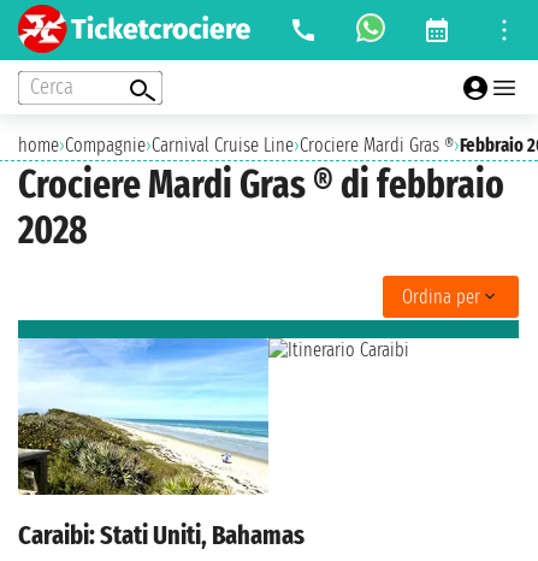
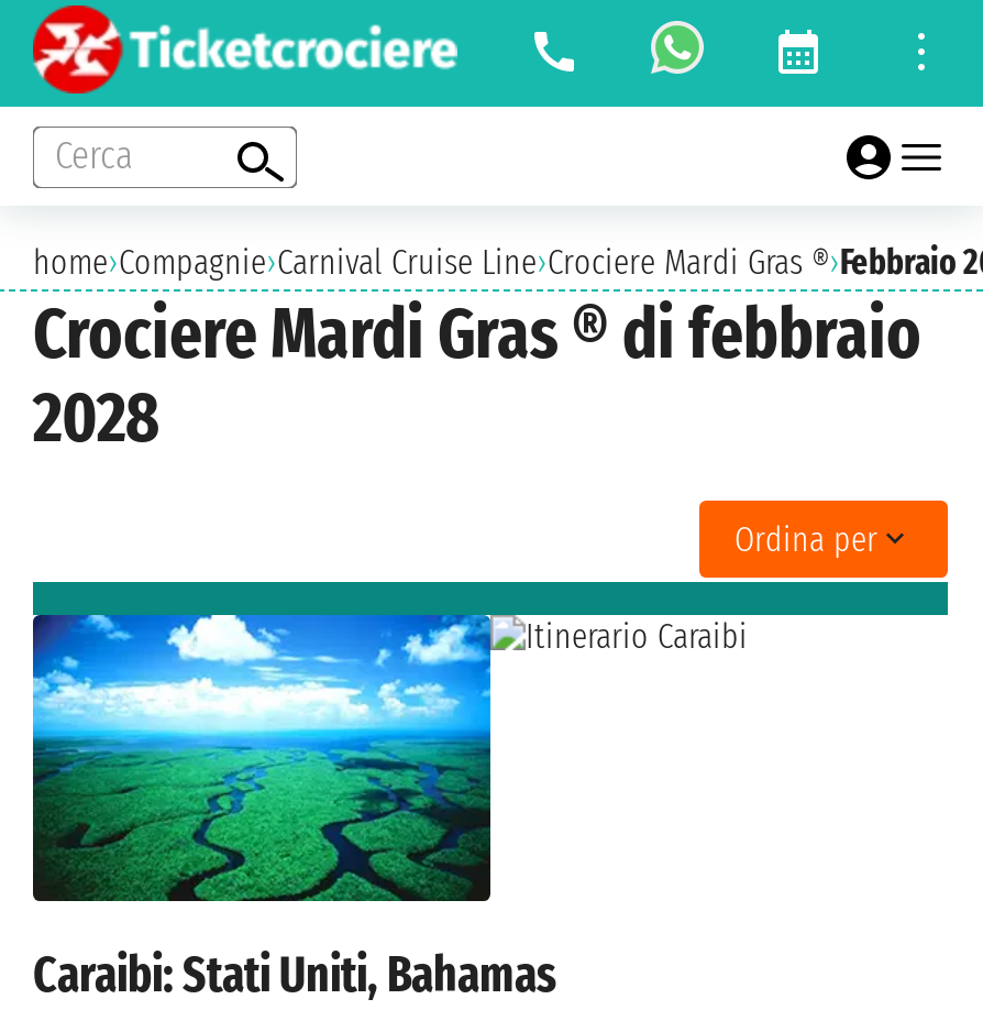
- [image]
+ [image]
